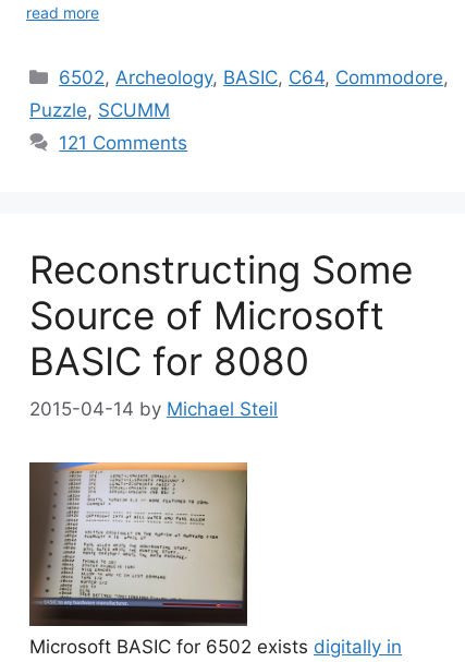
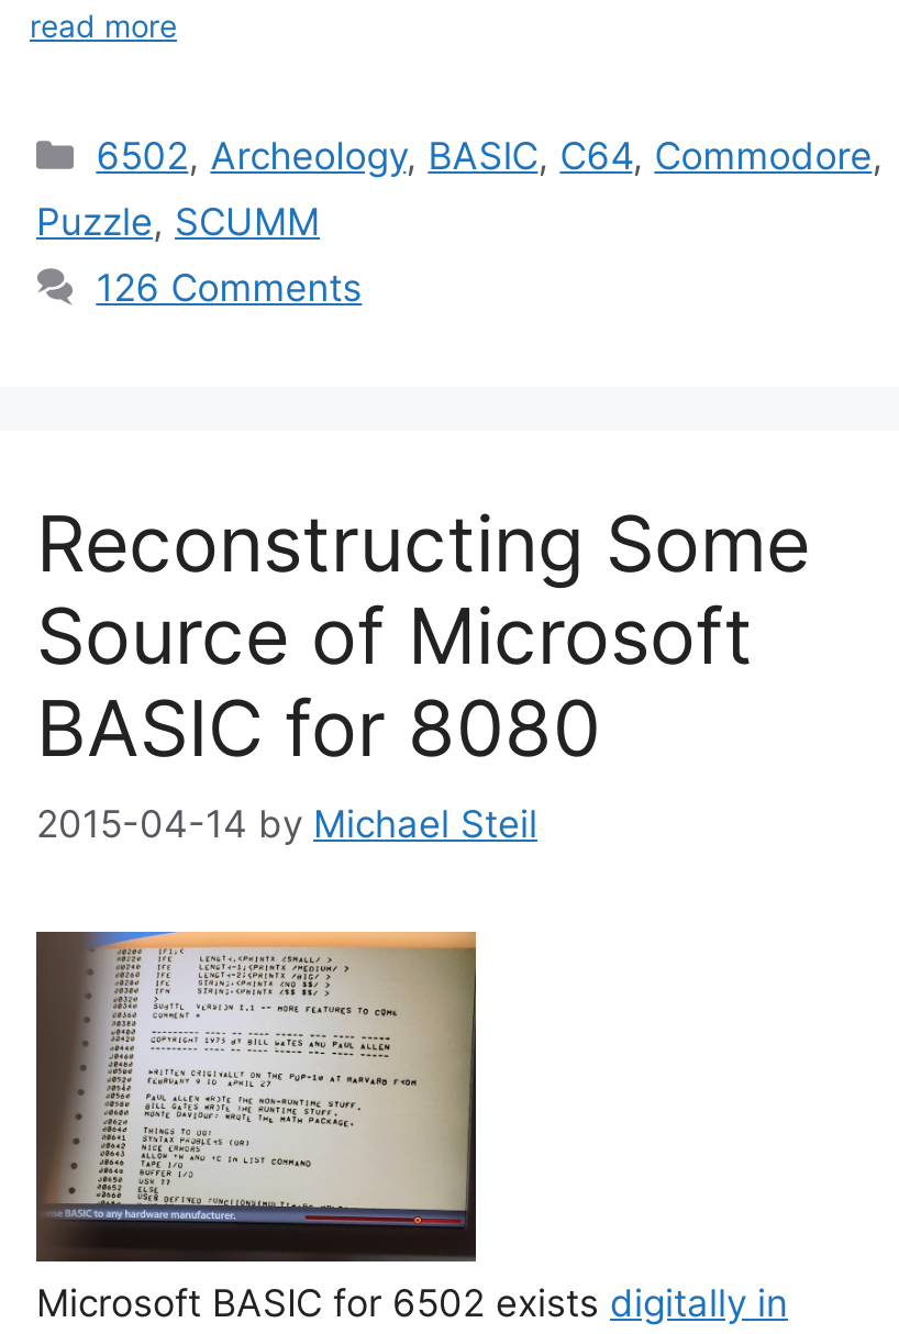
- 121 Comments
+ 126 Comments
